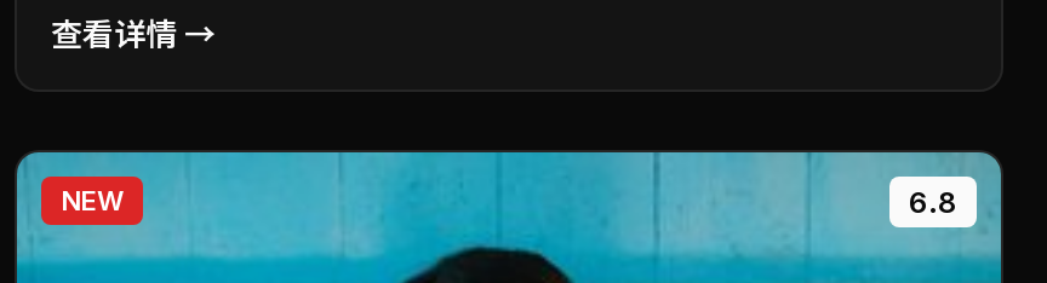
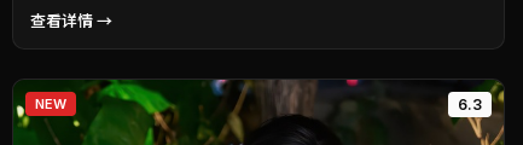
- 6.8
+ 6.3
